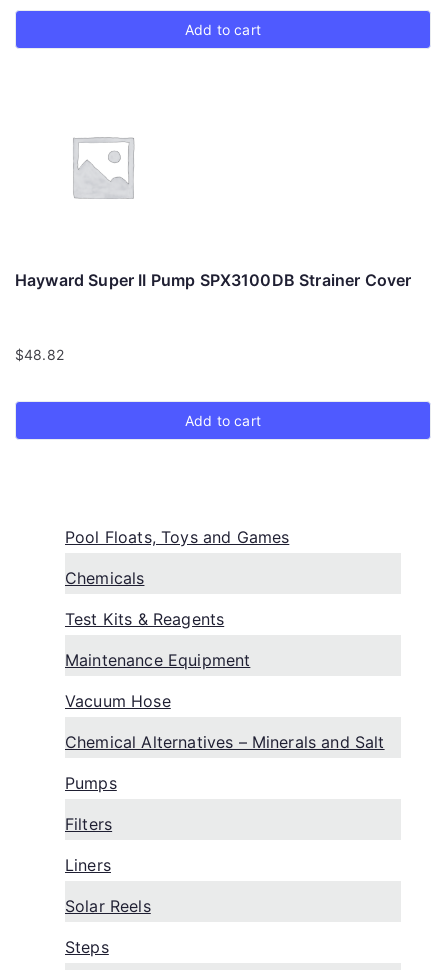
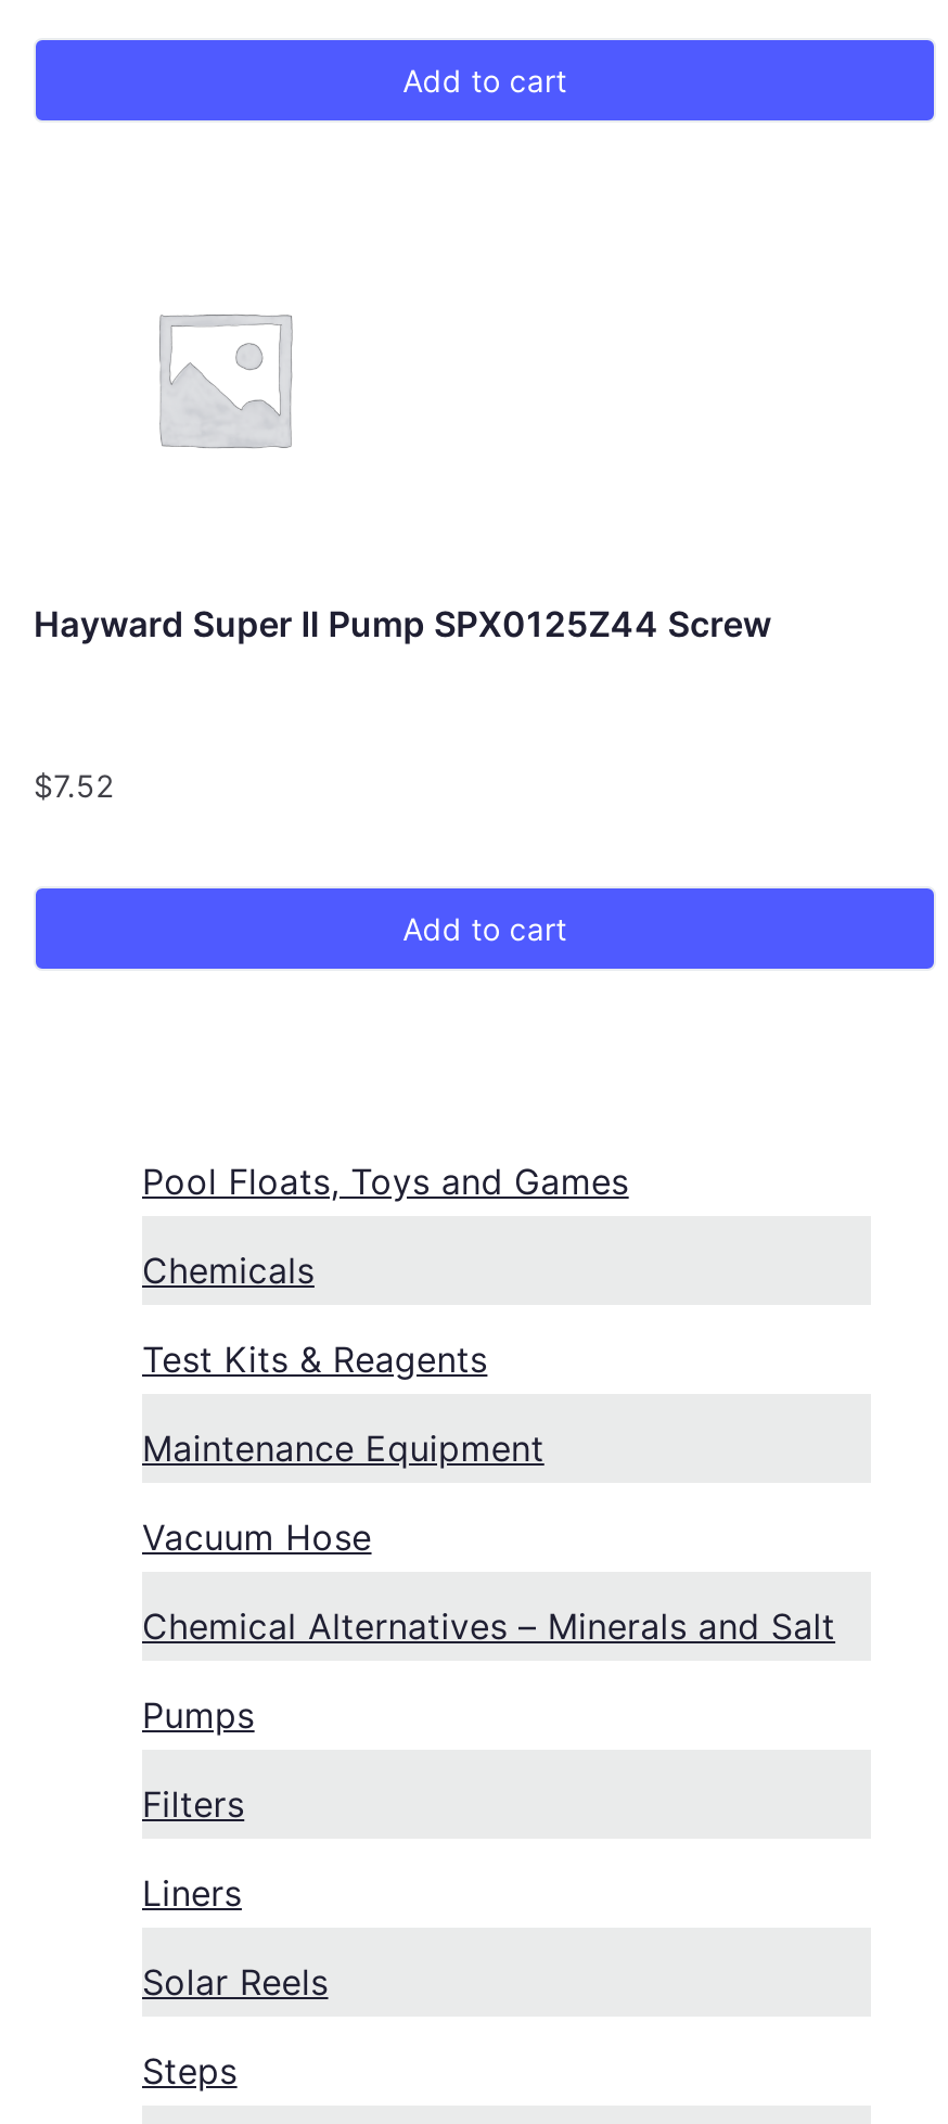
- Hayward Super II Pump SPX3100DB Strainer Cover
+ Hayward Super II Pump SPX0125Z44 Screw

- $48.82
+ $7.52
